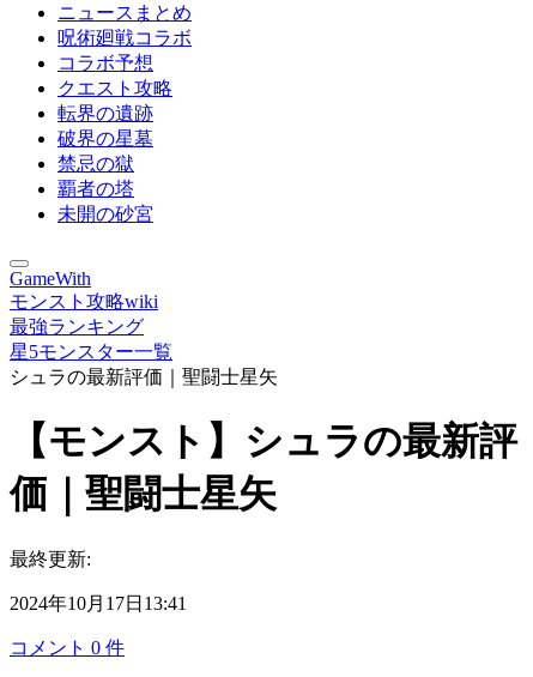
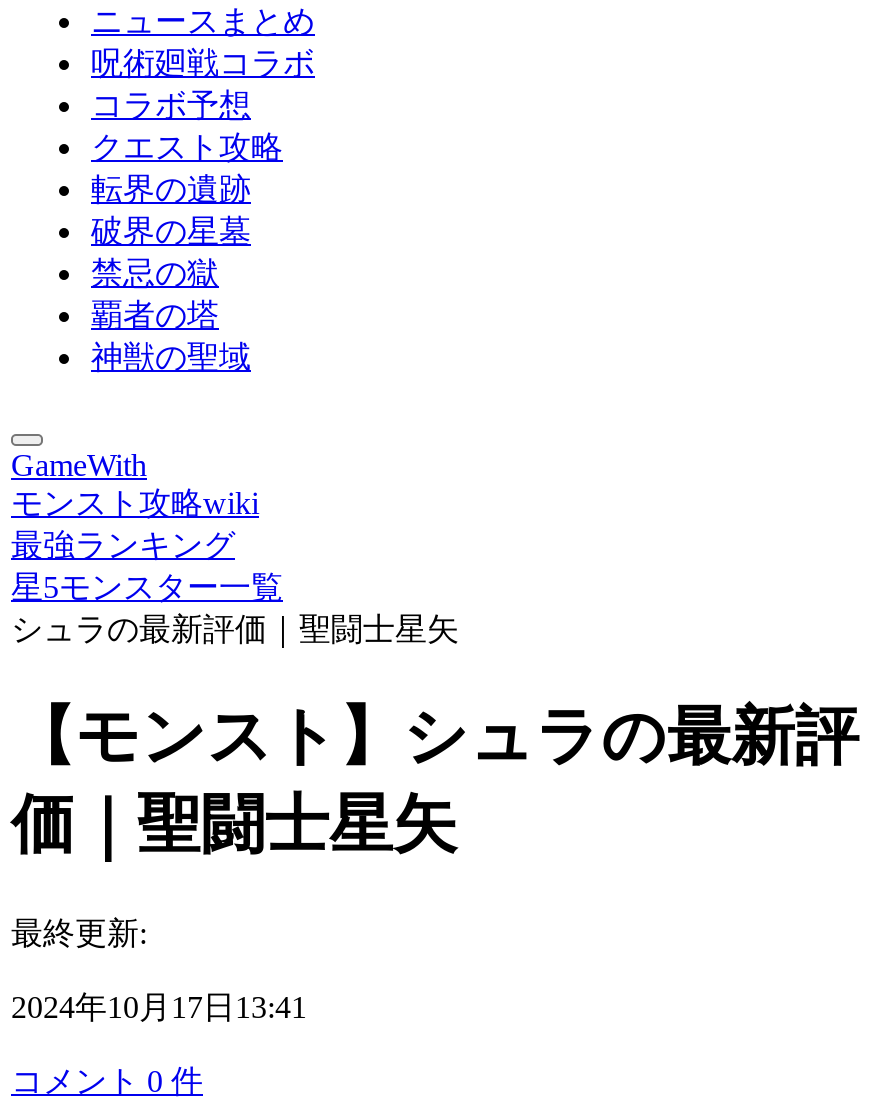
- 未開の砂宮
+ 神獣の聖域
